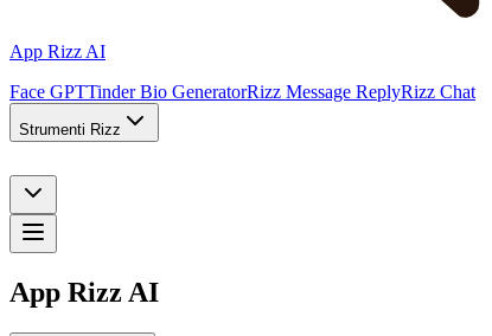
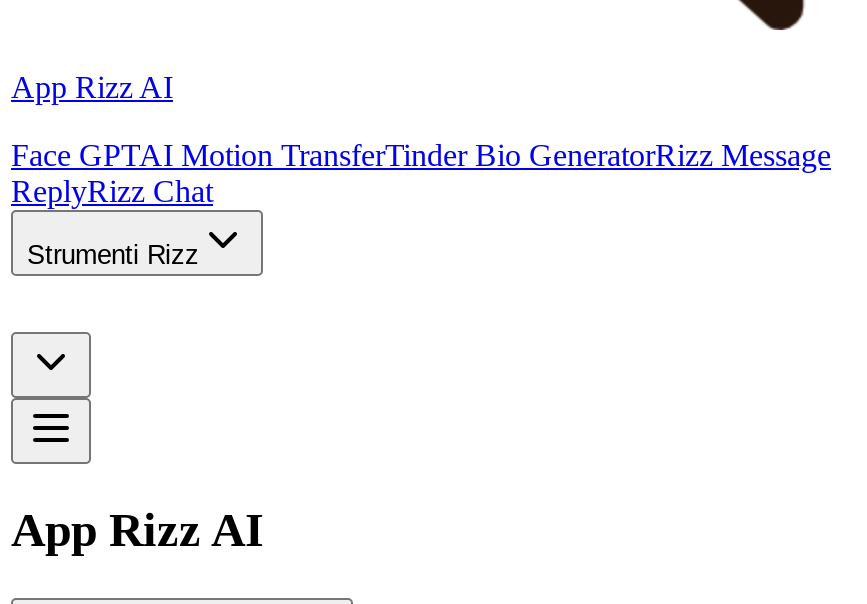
- Face GPTTinder Bio GeneratorRizz Message ReplyRizz Chat
+ Face GPTAI Motion TransferTinder Bio GeneratorRizz Message
+ ReplyRizz Chat
